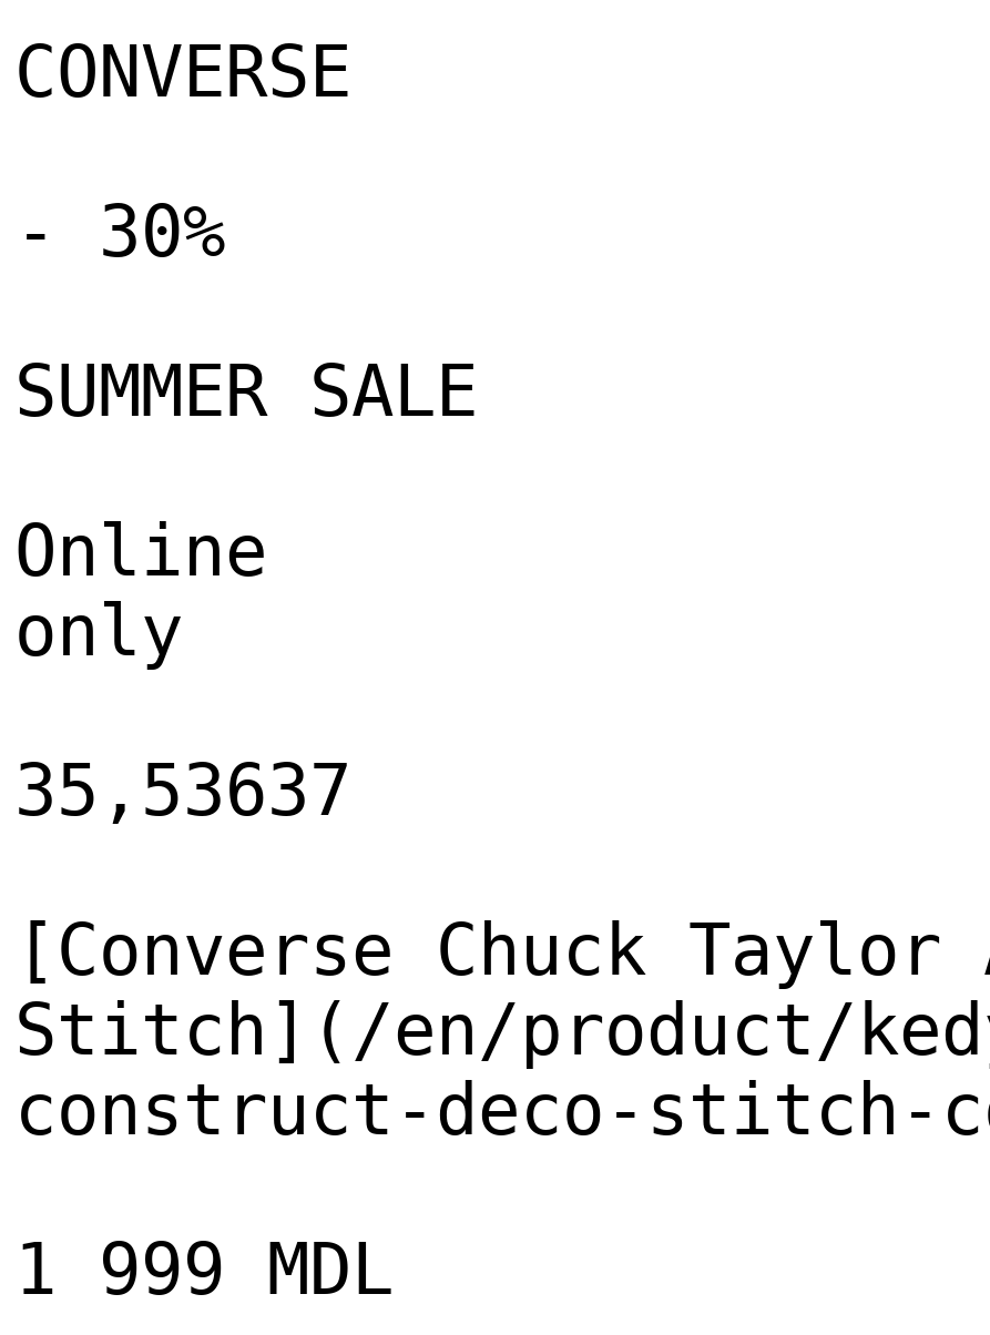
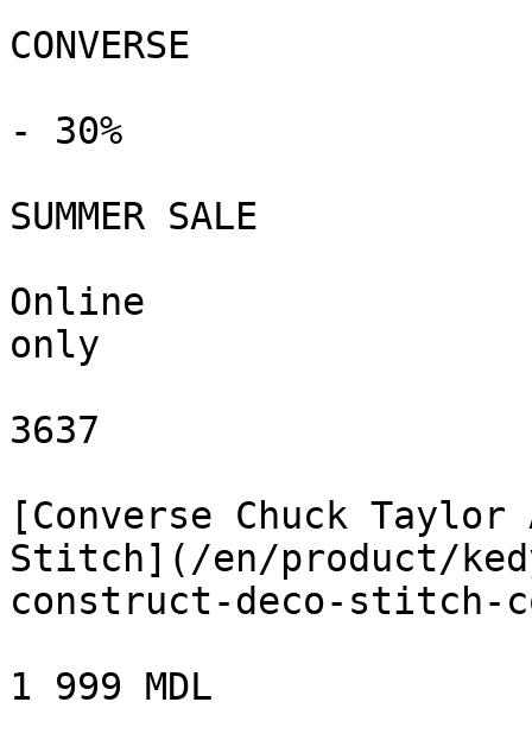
- 35,53637
+ 3637
